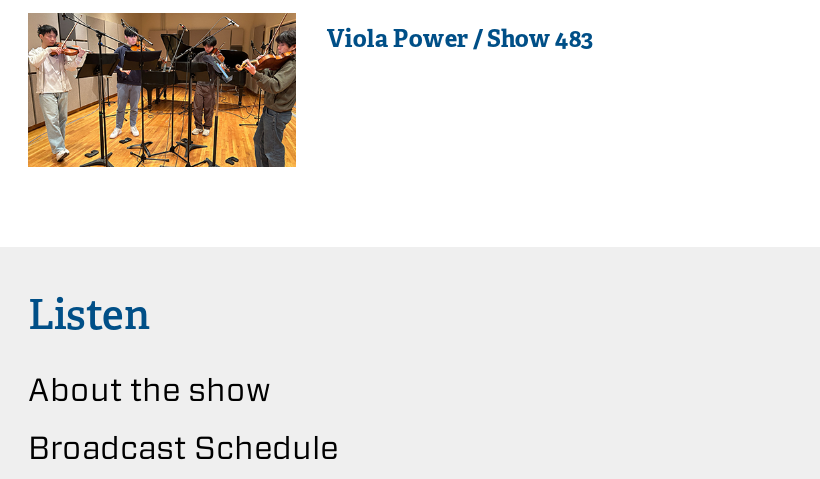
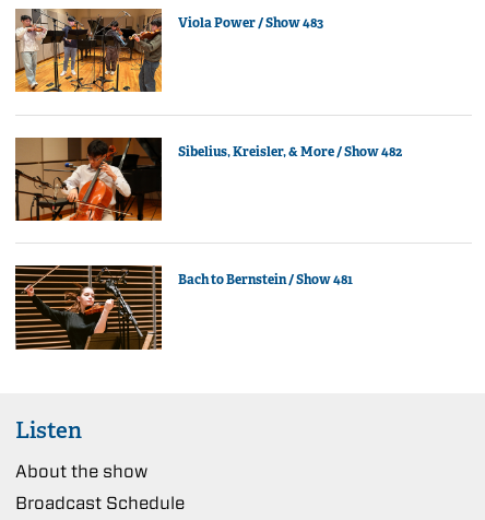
+ [image]
+ Sibelius, Kreisler, & More / Show 482

+ [image]
+ Bach to Bernstein / Show 481
